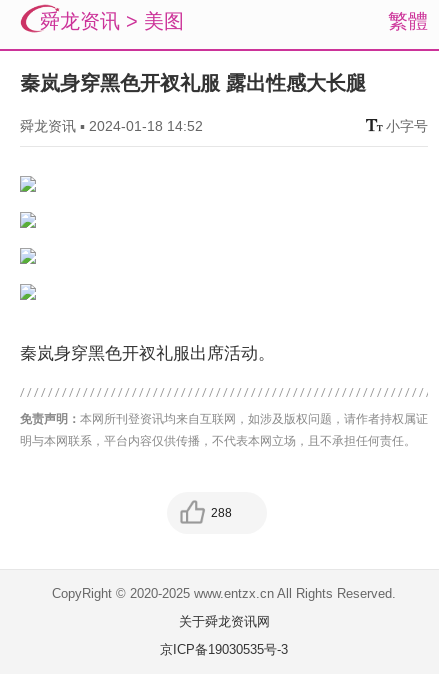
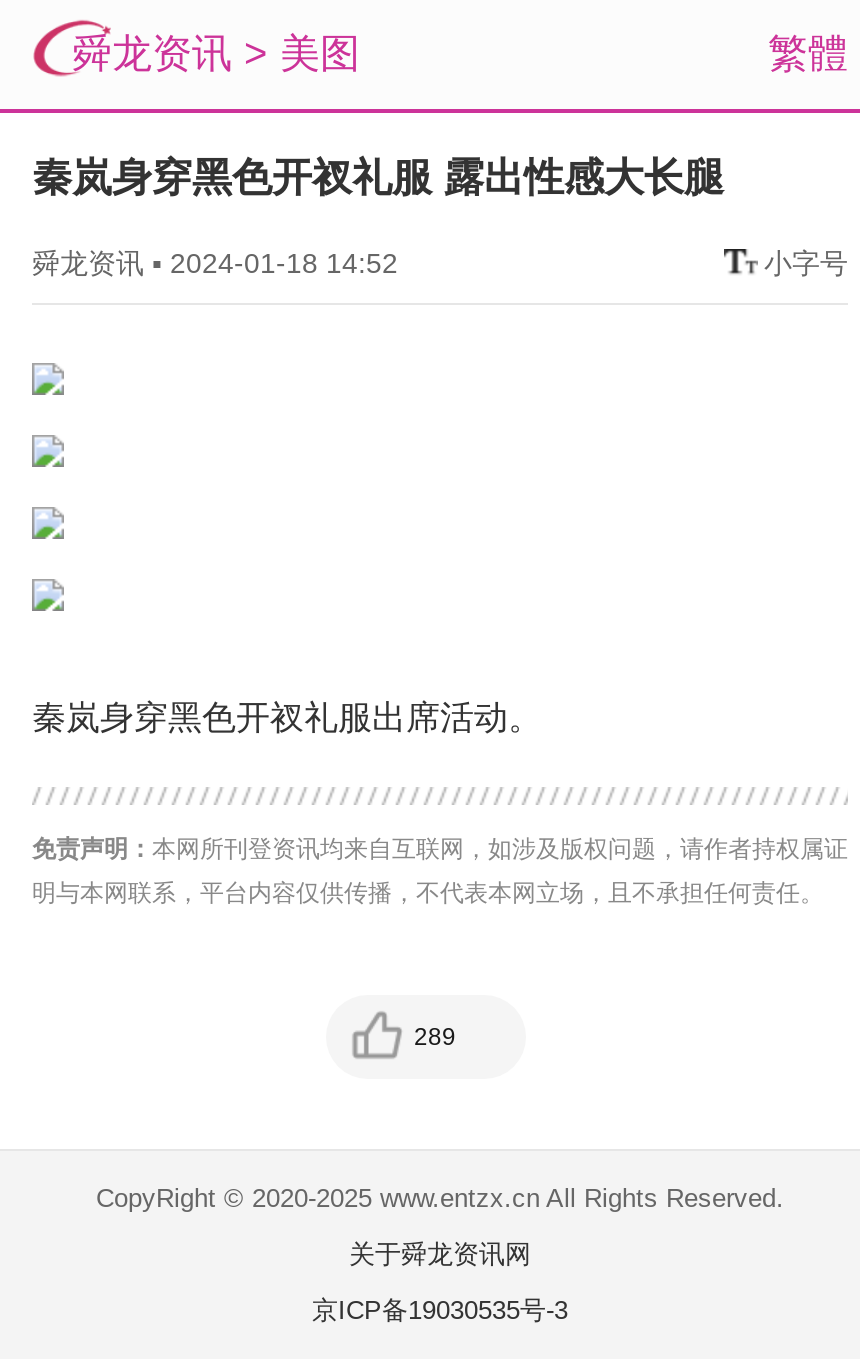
- 288
+ 289
